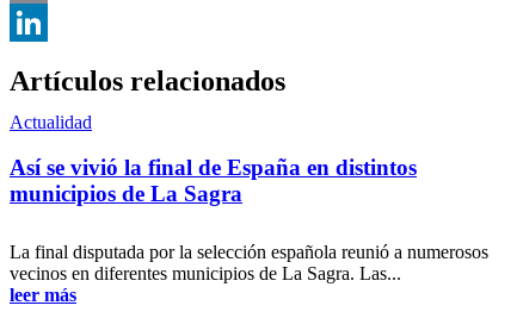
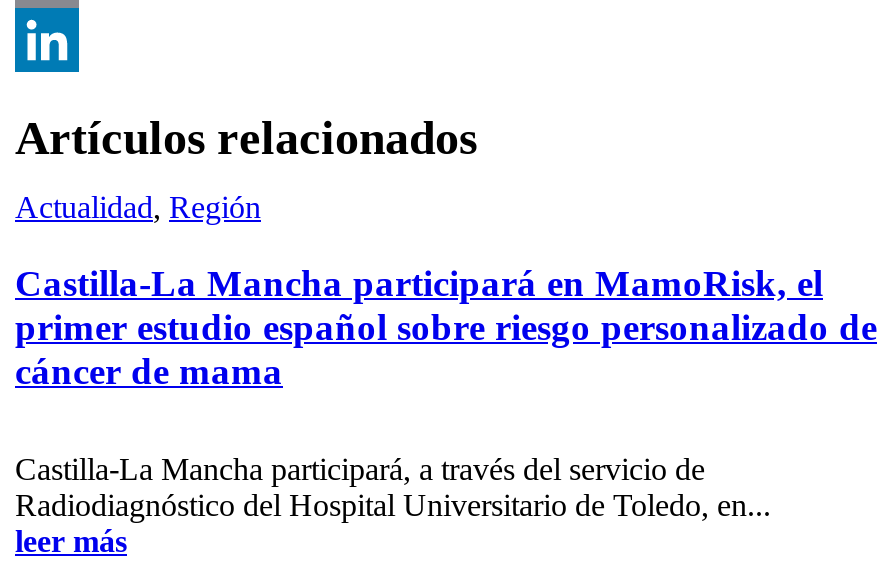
- Actualidad
+ Actualidad, Región

- Así se vivió la final de España en distintos
- municipios de La Sagra
+ Castilla-La Mancha participará en MamoRisk, el
+ primer estudio español sobre riesgo personalizado de
+ cáncer de mama

- La final disputada por la selección española reunió a numerosos
- vecinos en diferentes municipios de La Sagra. Las...
+ Castilla-La Mancha participará, a través del servicio de
+ Radiodiagnóstico del Hospital Universitario de Toledo, en...
